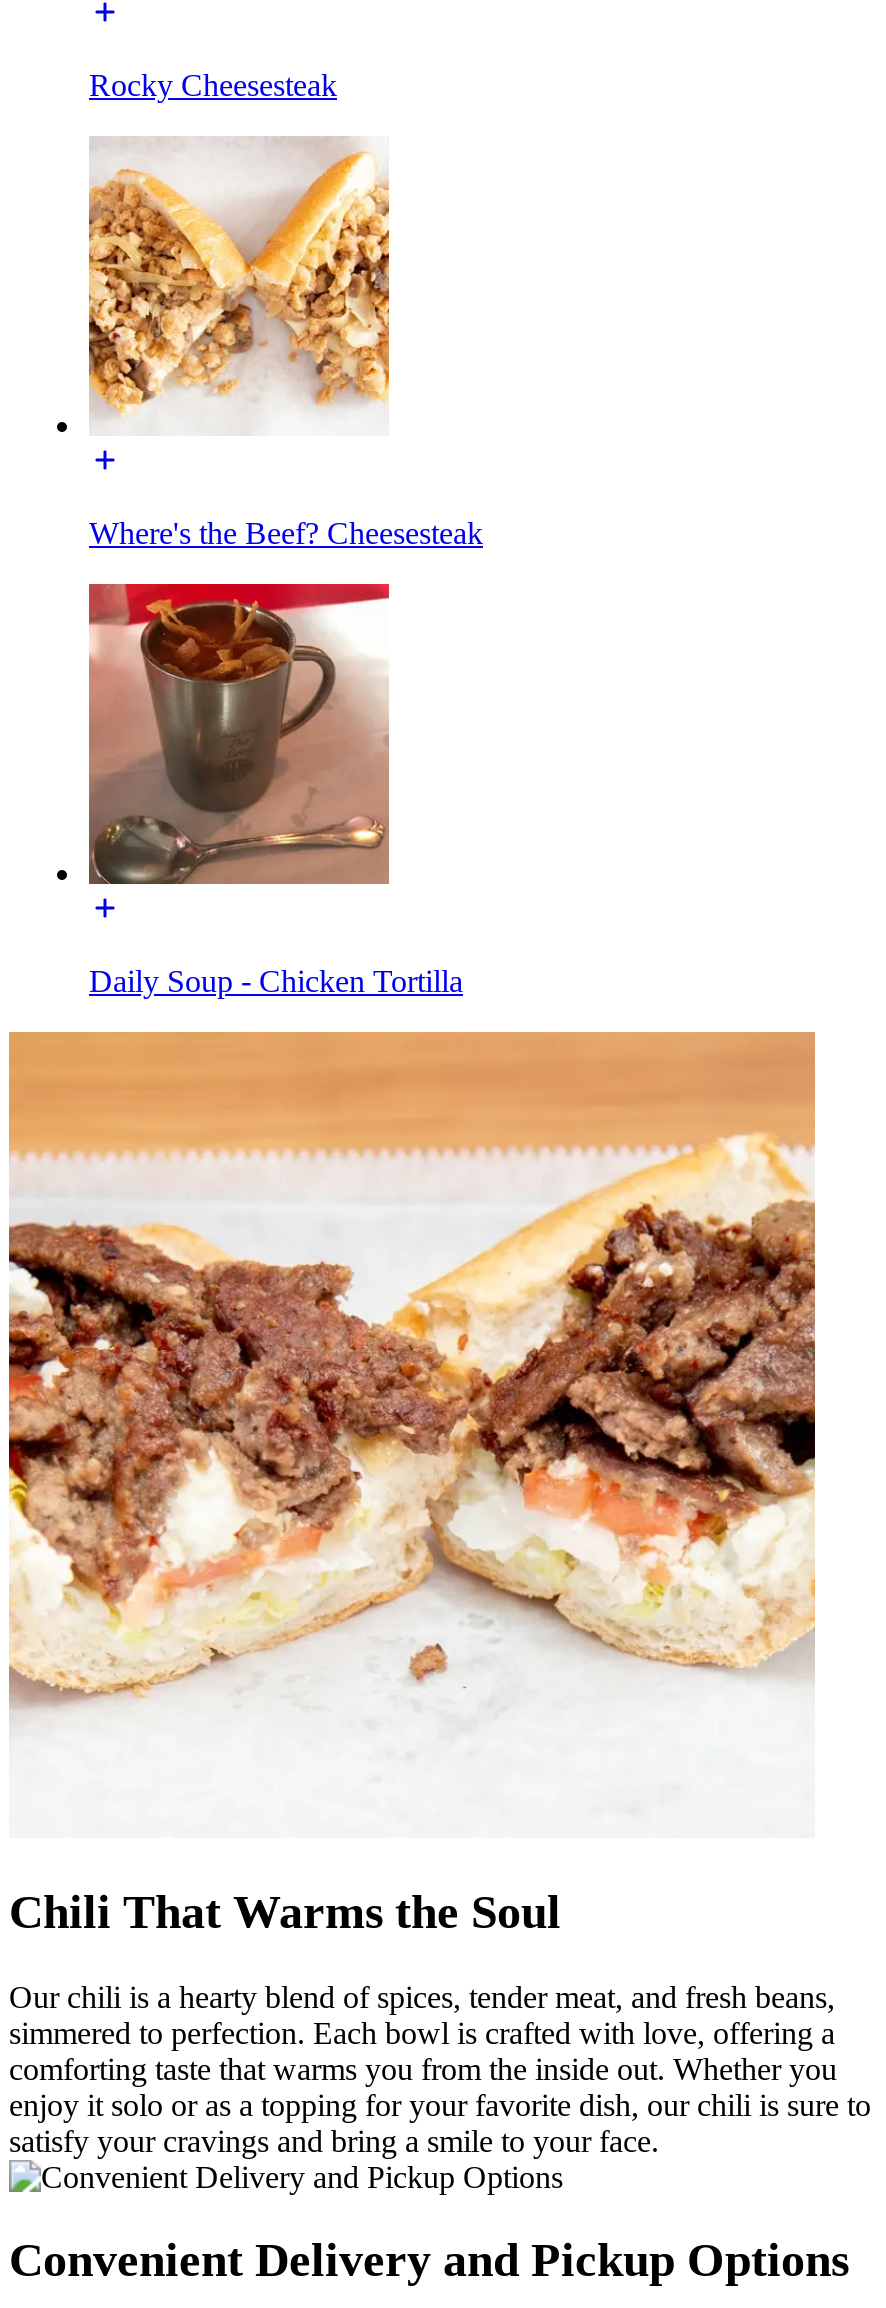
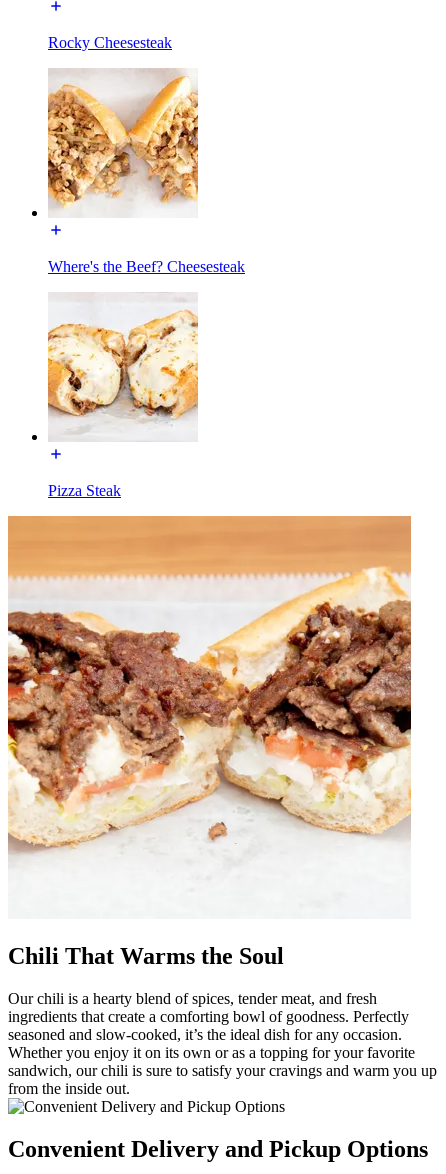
- [image]
- Daily Soup - Chicken Tortilla
+ [image]
+ Pizza Steak

- Our chili is a hearty blend of spices, tender meat, and fresh beans,
- simmered to perfection. Each bowl is crafted with love, offering a
- comforting taste that warms you from the inside out. Whether you
- enjoy it solo or as a topping for your favorite dish, our chili is sure to
- satisfy your cravings and bring a smile to your face.
+ Our chili is a hearty blend of spices, tender meat, and fresh
+ ingredients that create a comforting bowl of goodness. Perfectly
+ seasoned and slow-cooked, it’s the ideal dish for any occasion.
+ Whether you enjoy it on its own or as a topping for your favorite
+ sandwich, our chili is sure to satisfy your cravings and warm you up
+ from the inside out.
